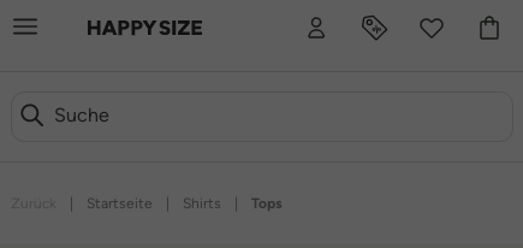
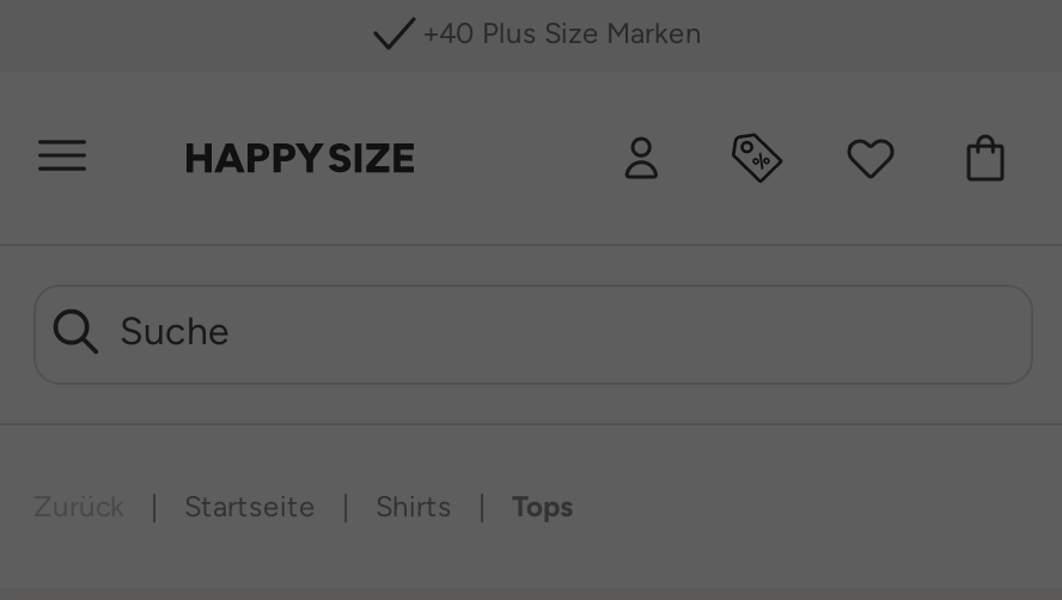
+ +40 Plus Size Marken
